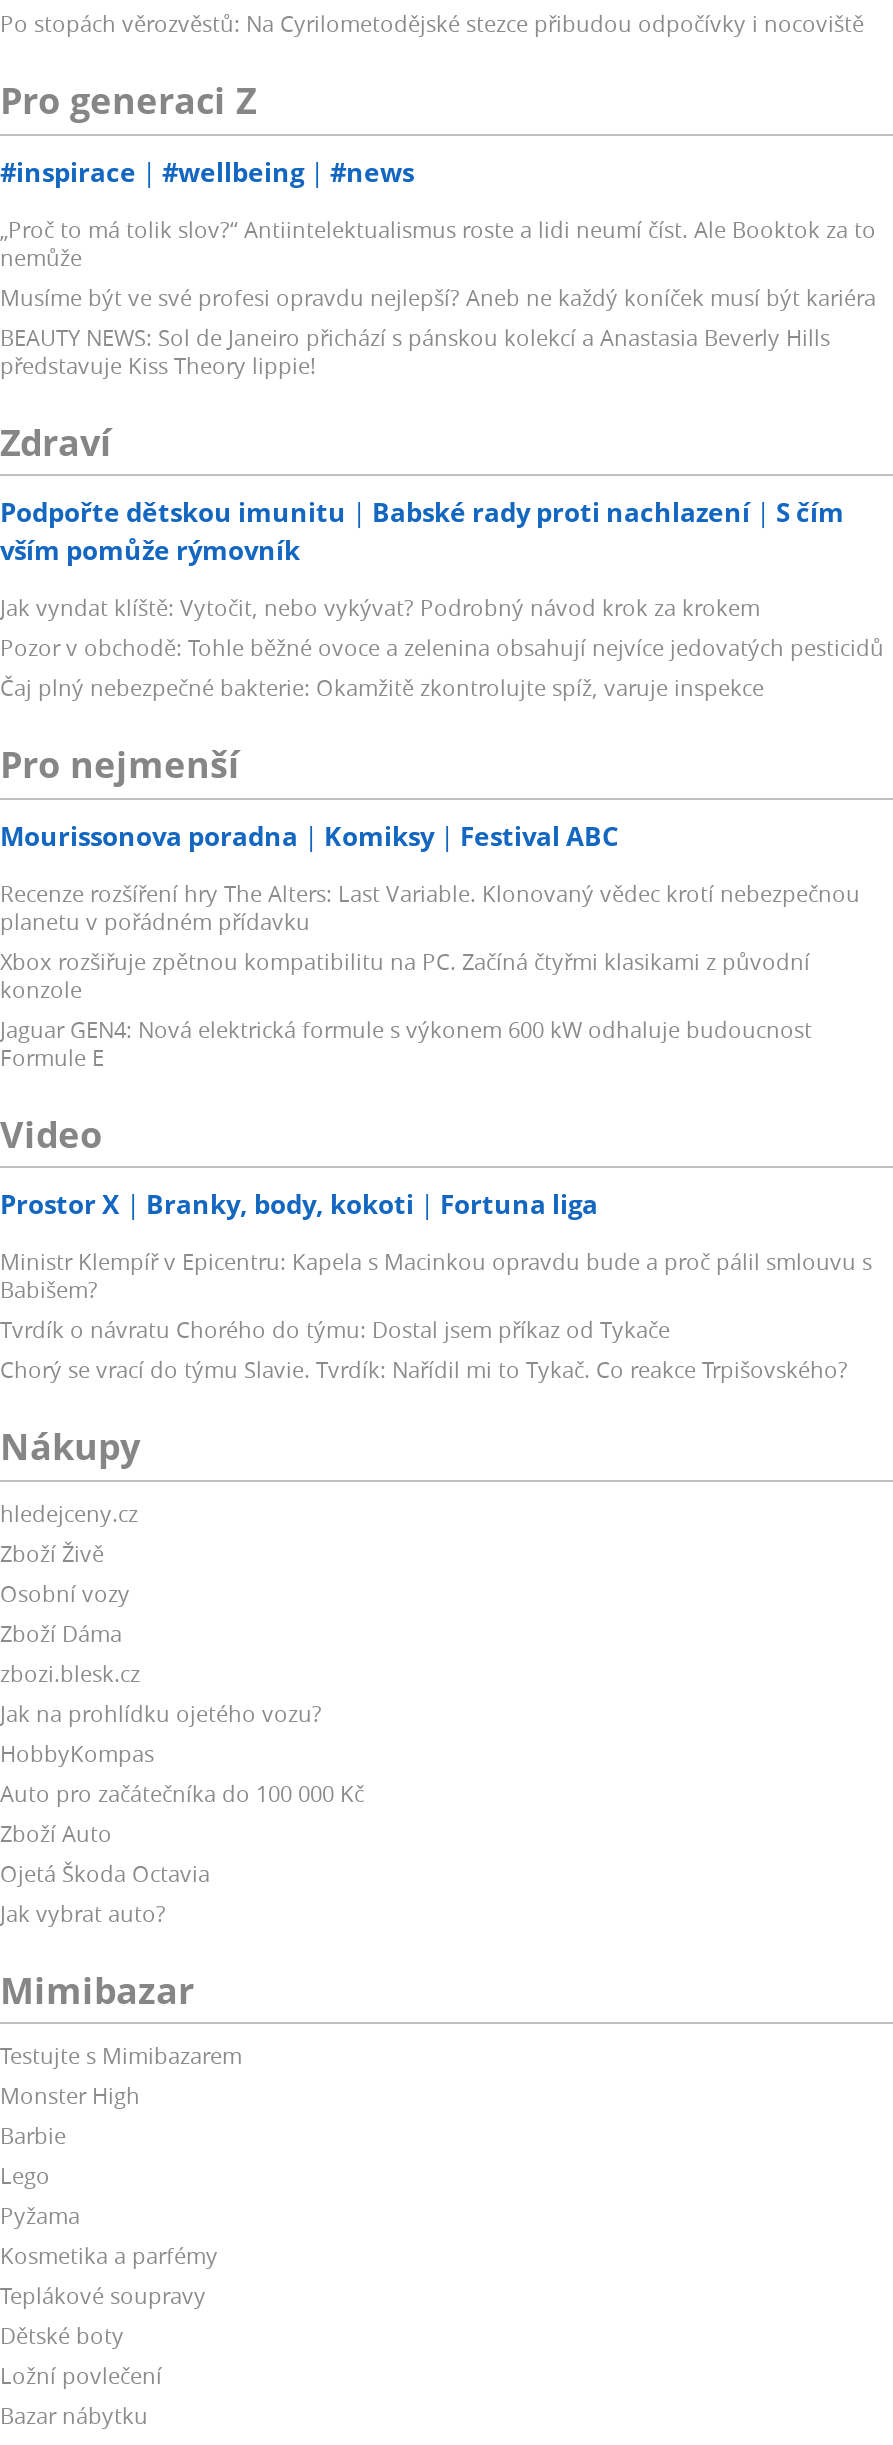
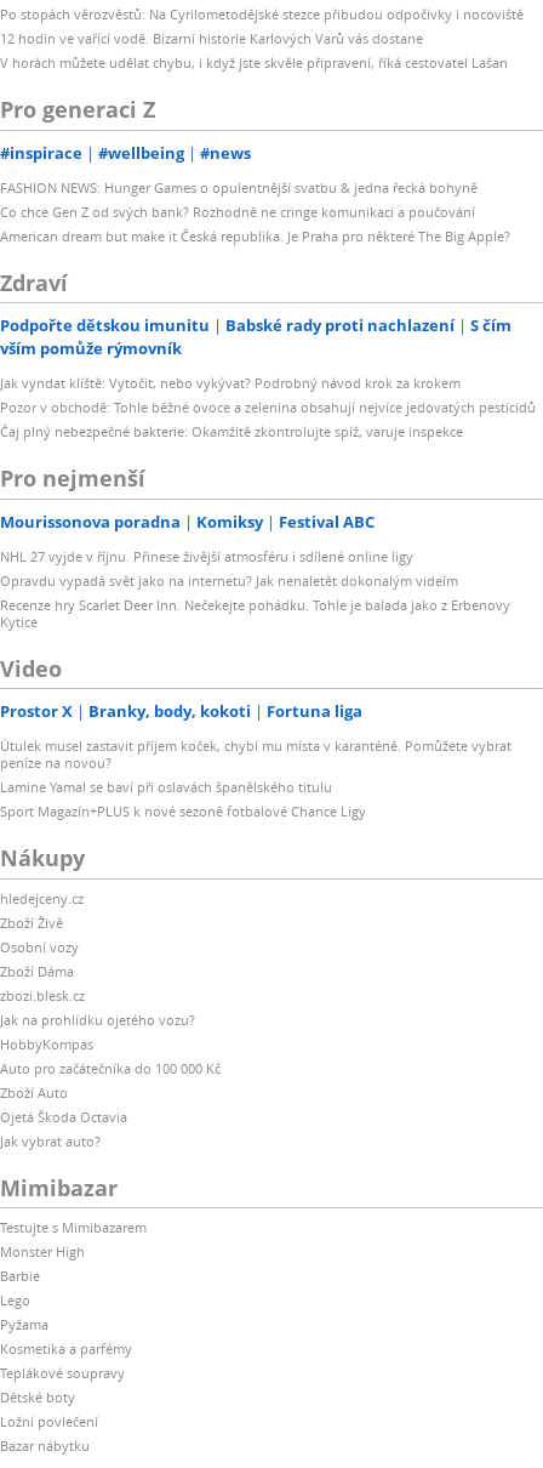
+ 12 hodin ve vařící vodě. Bizarní historie Karlových Varů vás dostane
+ V horách můžete udělat chybu, i když jste skvěle připravení, říká cestovatel Lašan

moved down: Pro generaci Z | #inspirace | #wellbeing | #news

- „Proč to má tolik slov?“ Antiintelektualismus roste a lidi neumí číst. Ale Booktok za to
- nemůže
- Musíme být ve své profesi opravdu nejlepší? Aneb ne každý koníček musí být kariéra
- BEAUTY NEWS: Sol de Janeiro přichází s pánskou kolekcí a Anastasia Beverly Hills
- představuje Kiss Theory lippie!
+ FASHION NEWS: Hunger Games o opulentnější svatbu & jedna řecká bohyně
+ Co chce Gen Z od svých bank? Rozhodně ne cringe komunikaci a poučování
+ American dream but make it Česká republika. Je Praha pro některé The Big Apple?

- Recenze rozšíření hry The Alters: Last Variable. Klonovaný vědec krotí nebezpečnou
- planetu v pořádném přídavku
- Xbox rozšiřuje zpětnou kompatibilitu na PC. Začíná čtyřmi klasikami z původní
- konzole
- Jaguar GEN4: Nová elektrická formule s výkonem 600 kW odhaluje budoucnost
- Formule E
+ NHL 27 vyjde v říjnu. Přinese živější atmosféru i sdílené online ligy
+ Opravdu vypadá svět jako na internetu? Jak nenaletět dokonalým videím
+ Recenze hry Scarlet Deer Inn. Nečekejte pohádku. Tohle je balada jako z Erbenovy
+ Kytice

- Ministr Klempíř v Epicentru: Kapela s Macinkou opravdu bude a proč pálil smlouvu s
- Babišem?
- Tvrdík o návratu Chorého do týmu: Dostal jsem příkaz od Tykače
- Chorý se vrací do týmu Slavie. Tvrdík: Nařídil mi to Tykač. Co reakce Trpišovského?
+ Útulek musel zastavit příjem koček, chybí mu místa v karanténě. Pomůžete vybrat
+ peníze na novou?
+ Lamine Yamal se baví při oslavách španělského titulu
+ Sport Magazín+PLUS k nové sezoně fotbalové Chance Ligy
